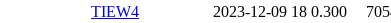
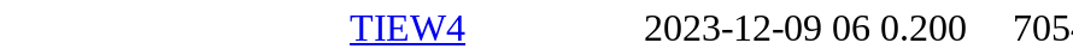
- 2023-12-09 18 0.300
+ 2023-12-09 06 0.200
